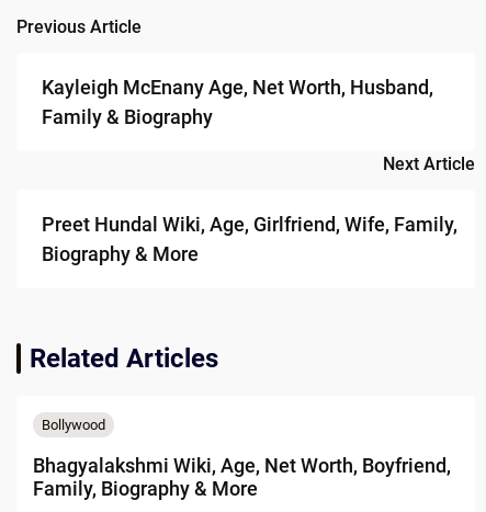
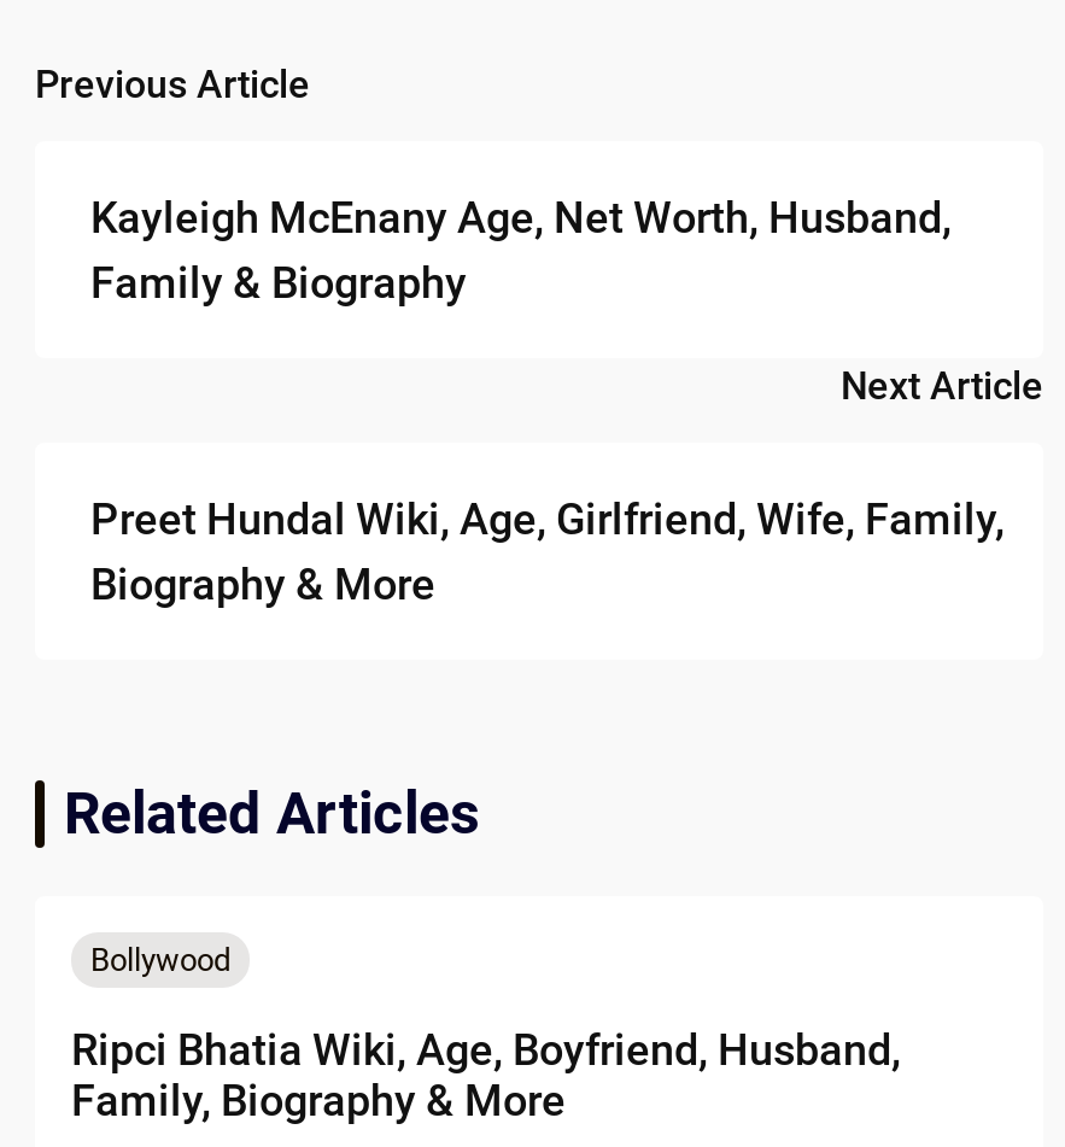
- Bhagyalakshmi Wiki, Age, Net Worth, Boyfriend,
+ Ripci Bhatia Wiki, Age, Boyfriend, Husband,
